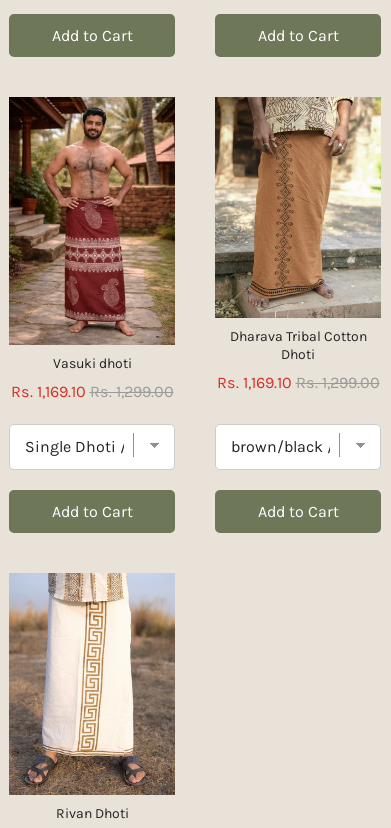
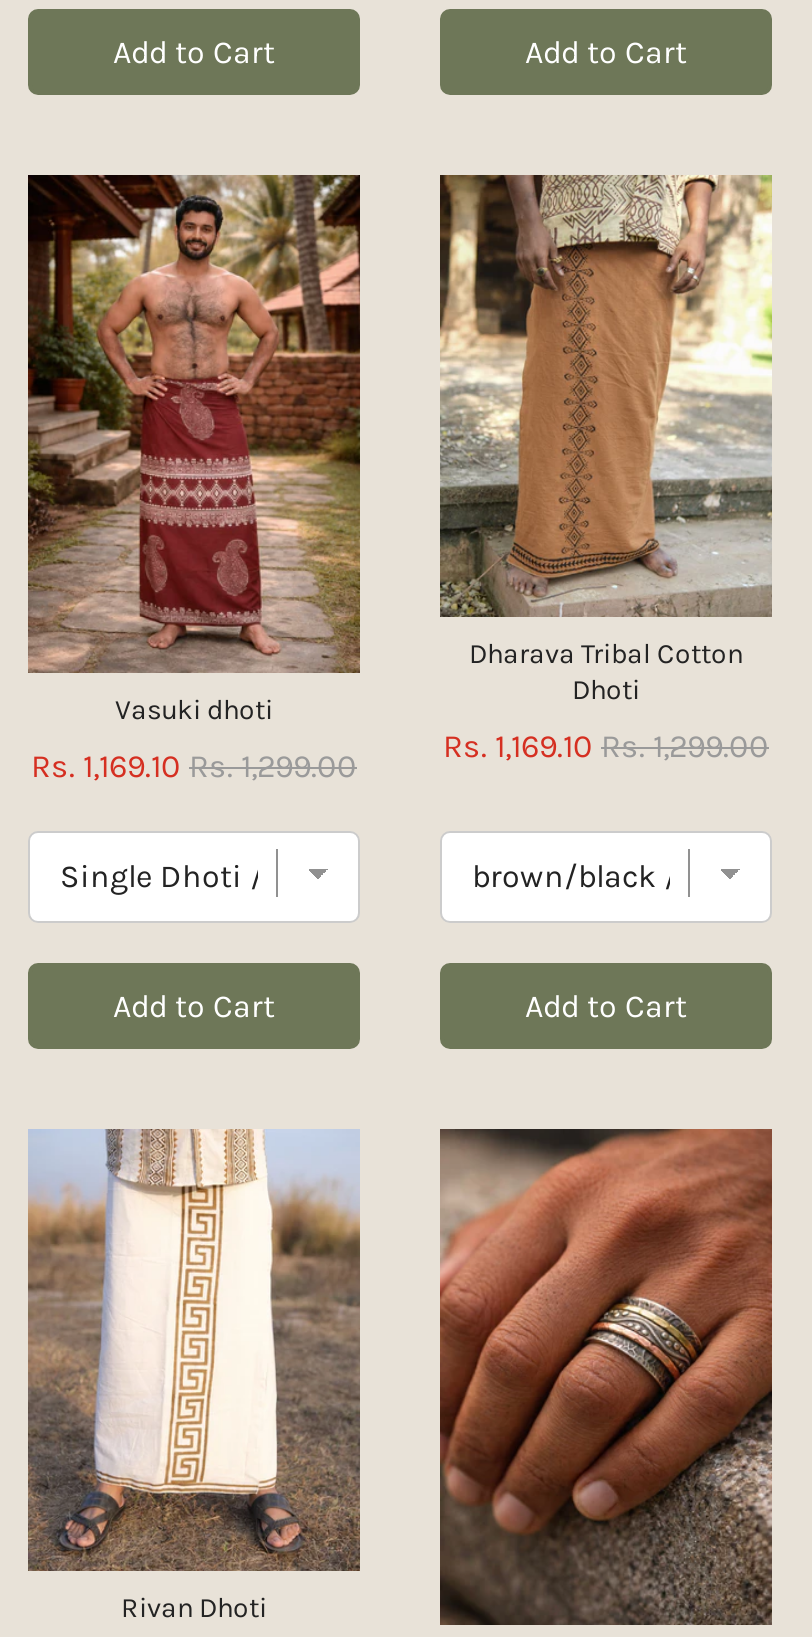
+ [image]
